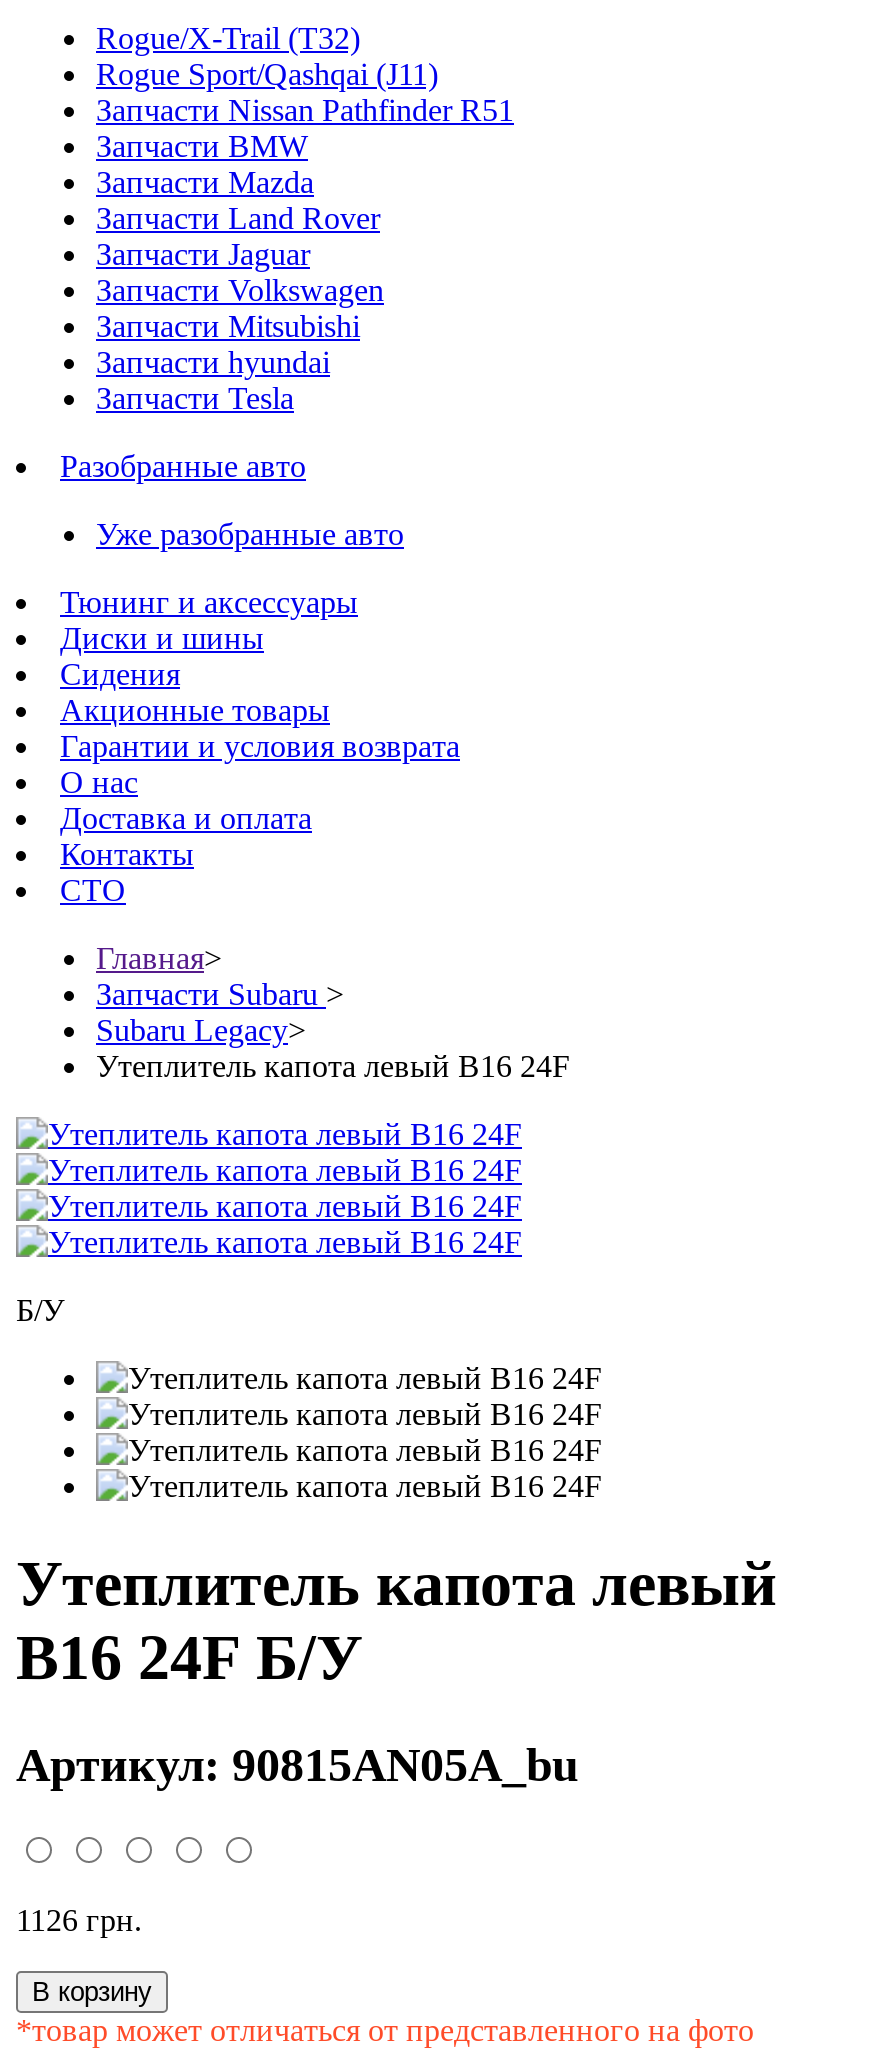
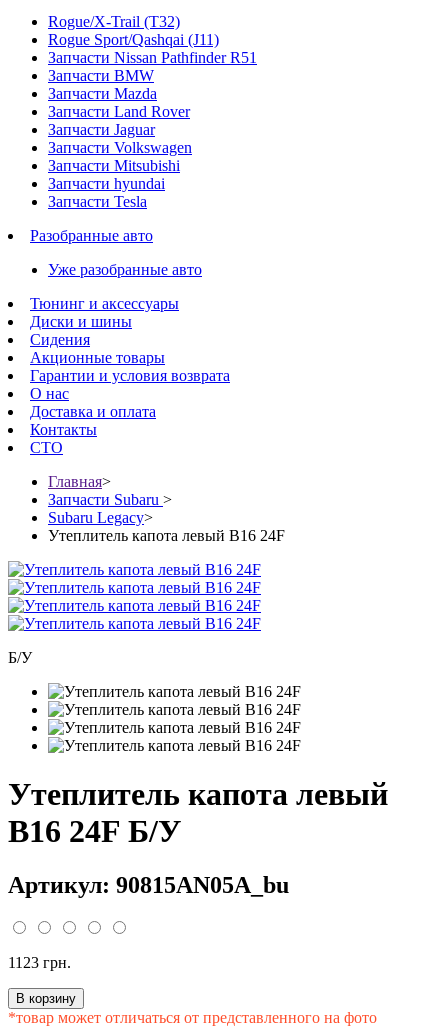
- 1126 грн.
+ 1123 грн.
